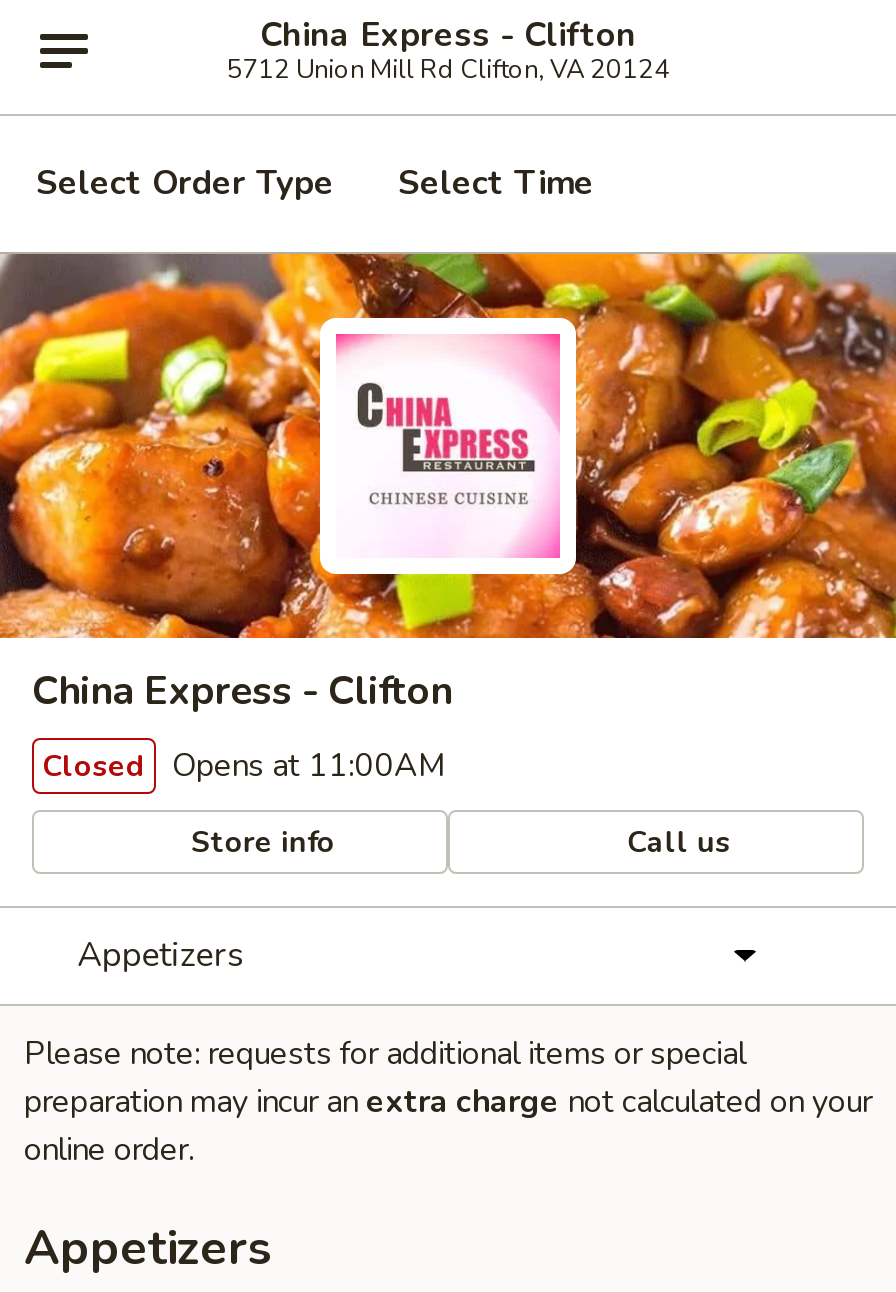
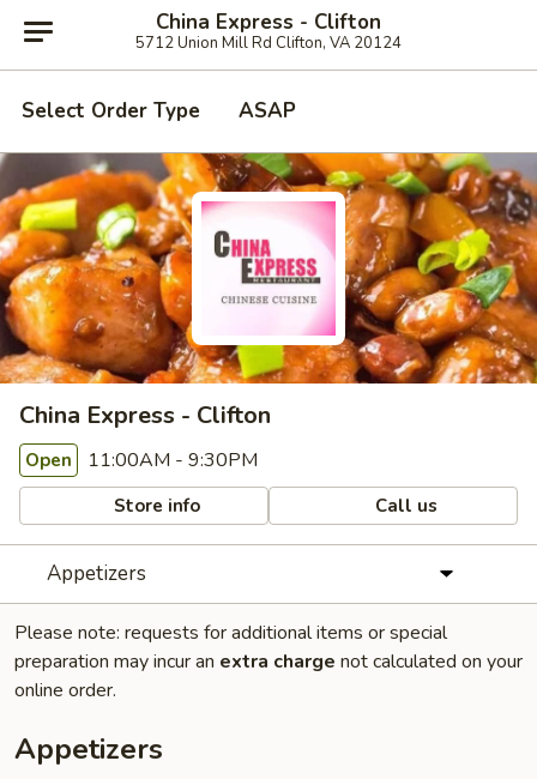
- Select Time
+ ASAP

- Closed Opens at 11:00AM
+ Open 11:00AM - 9:30PM
